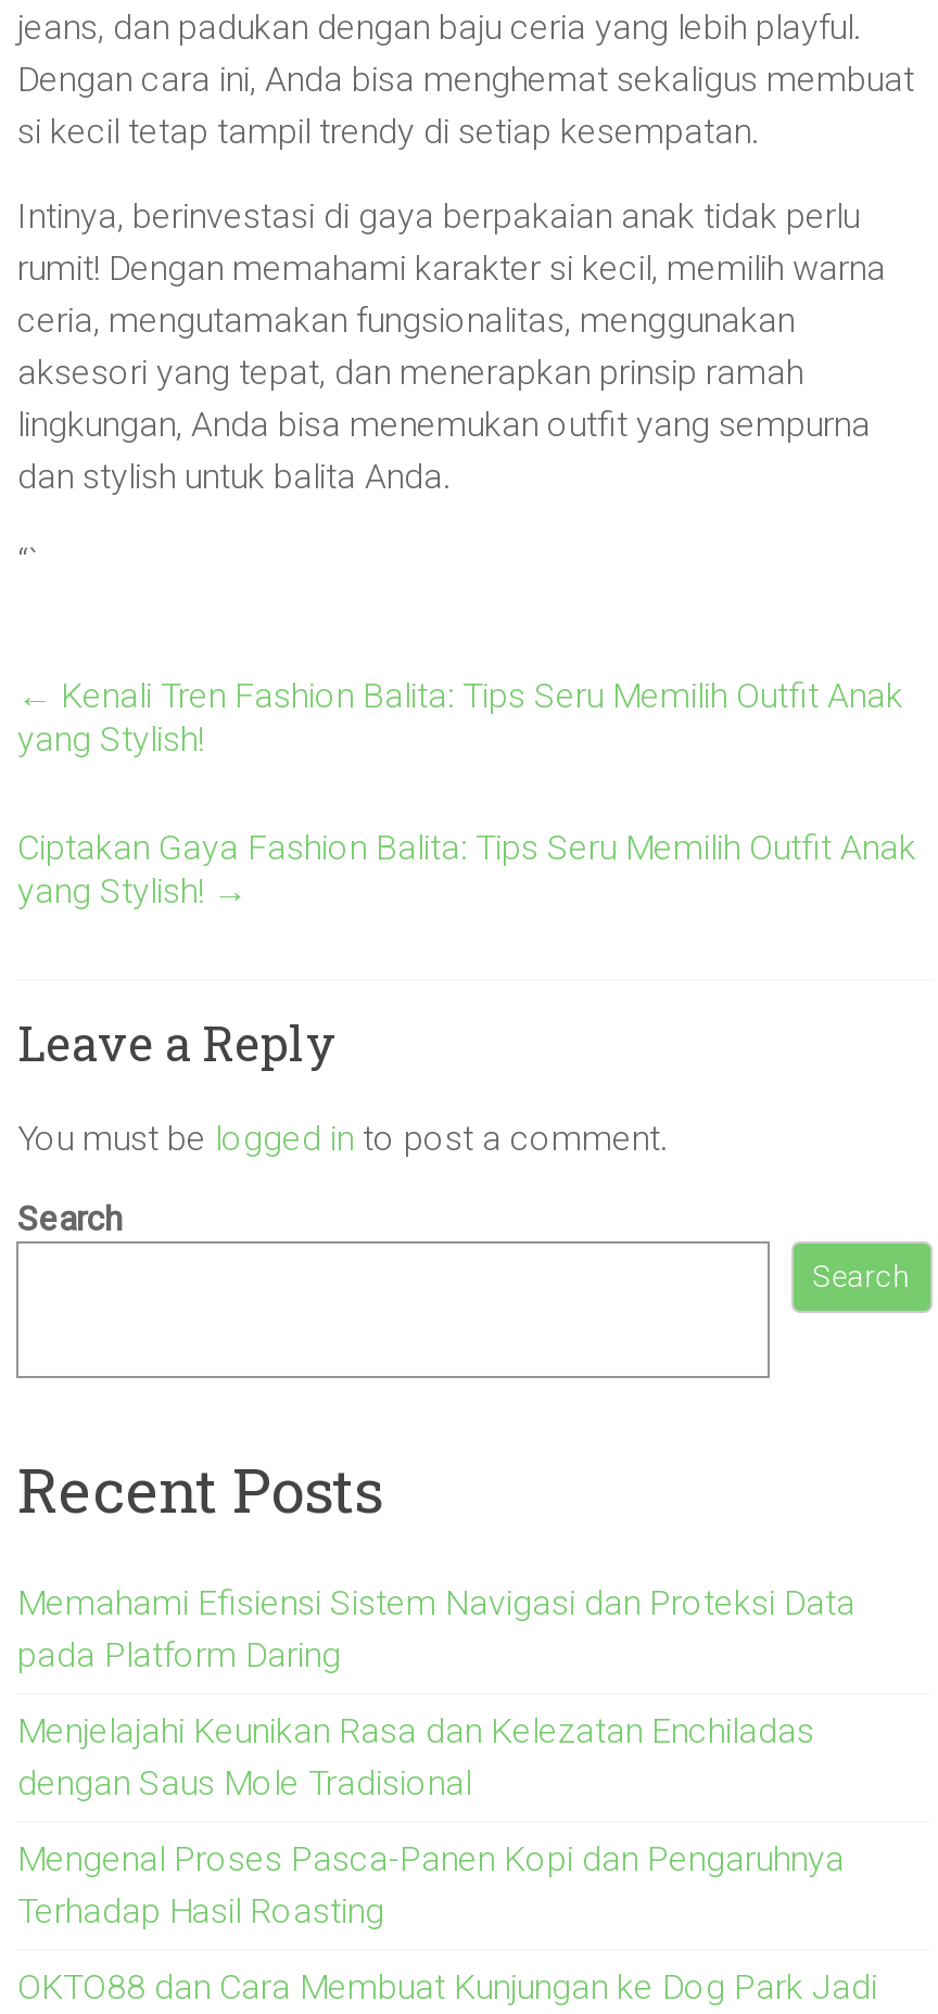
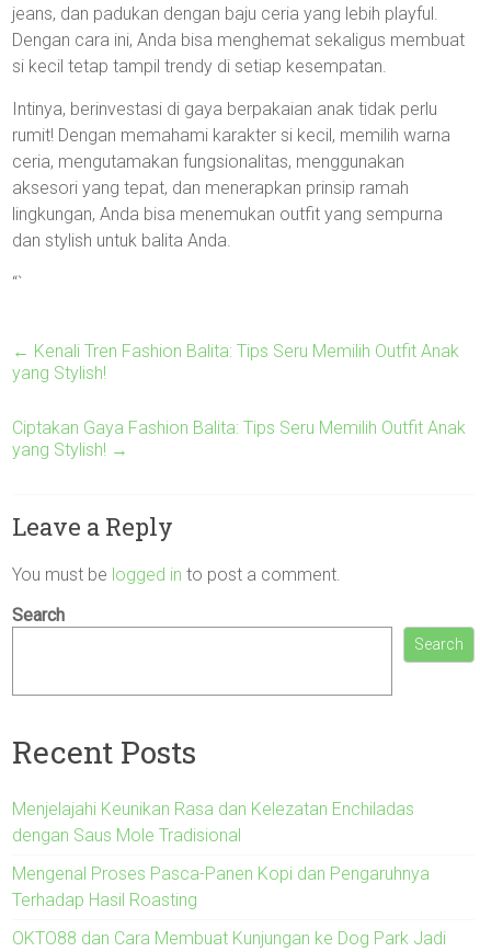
- Memahami Efisiensi Sistem Navigasi dan Proteksi Data
- pada Platform Daring
